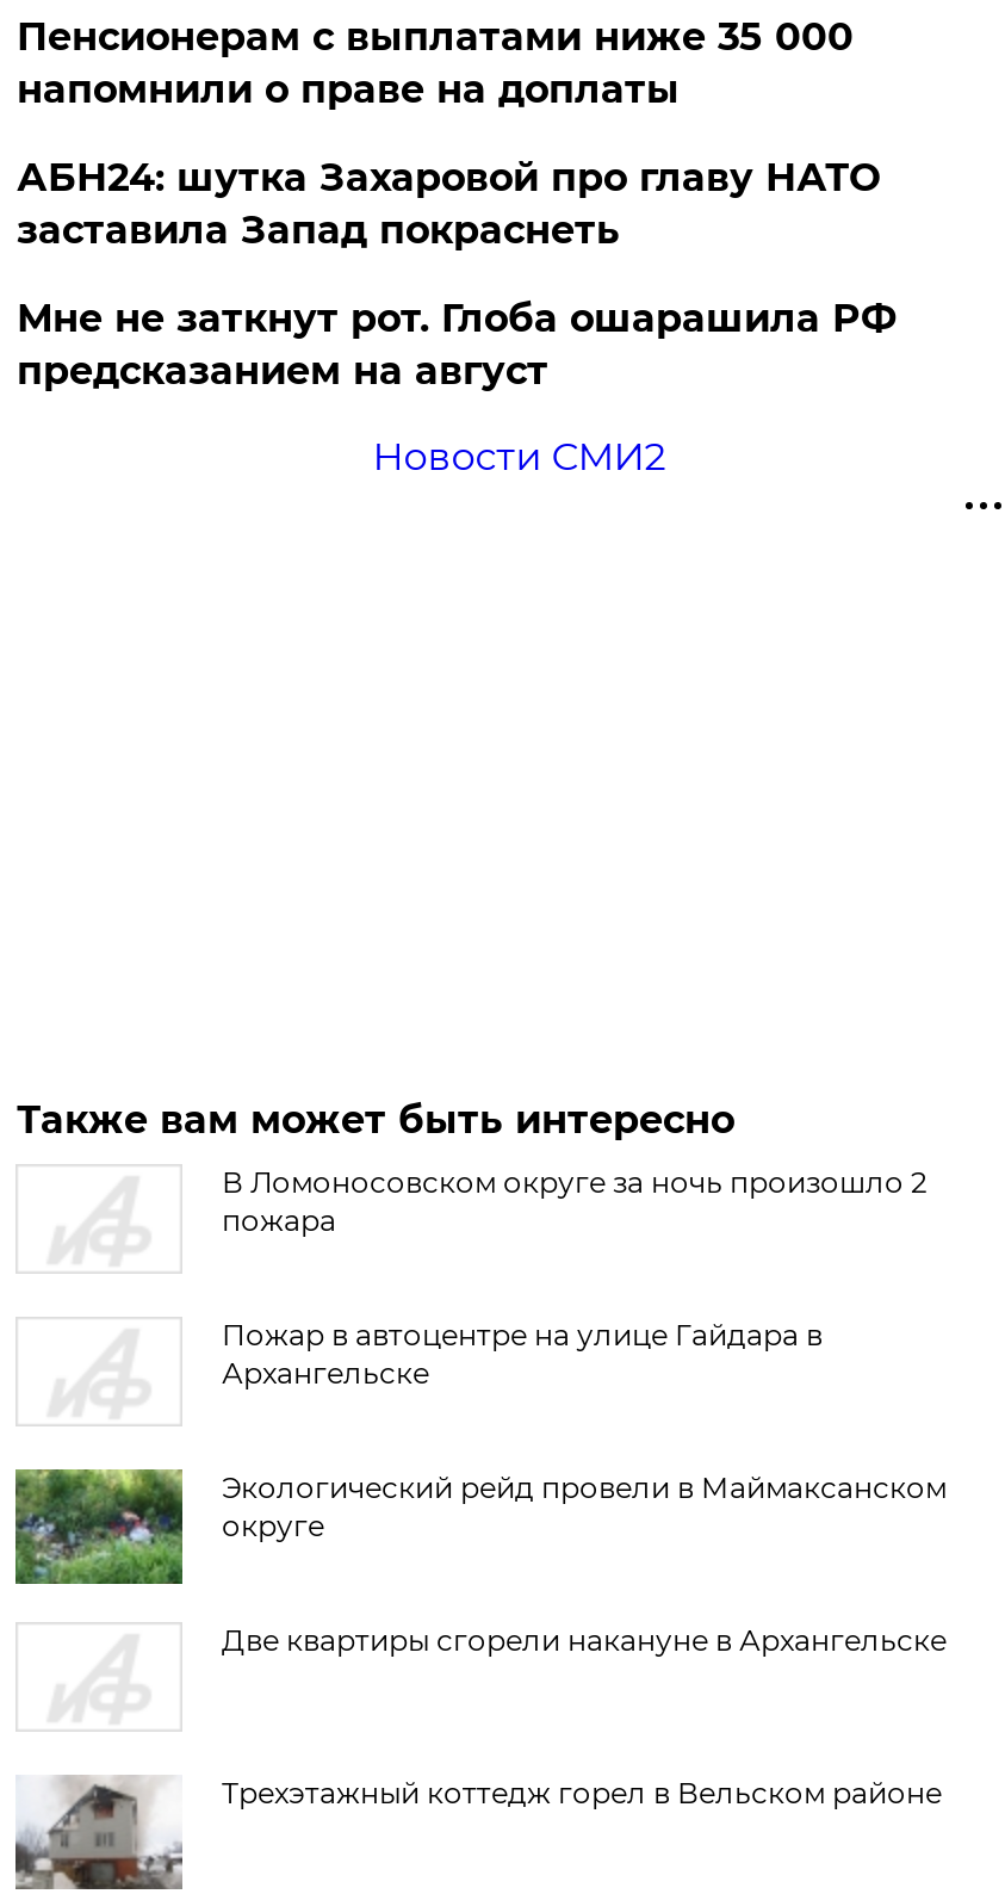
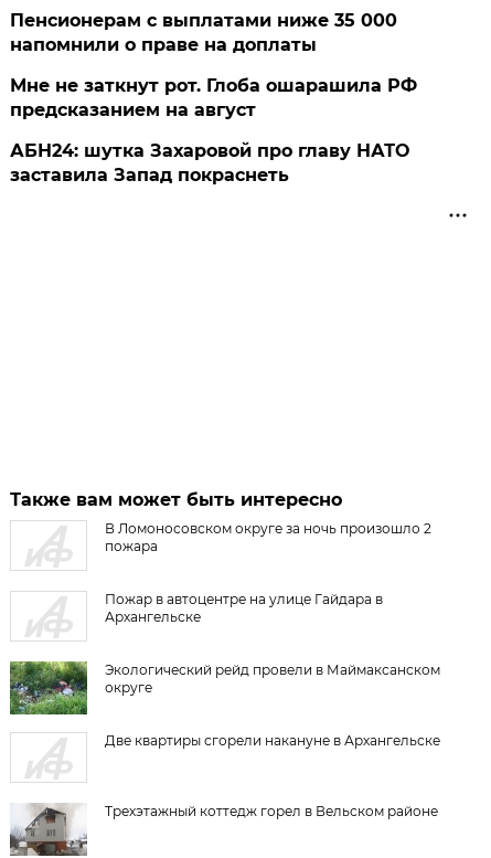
moved down: АБН24: шутка Захаровой про главу НАТО | заставила Запад покраснеть

moved up: Мне не заткнут рот. Глоба ошарашила РФ | предсказанием на август

- Новости СМИ2
